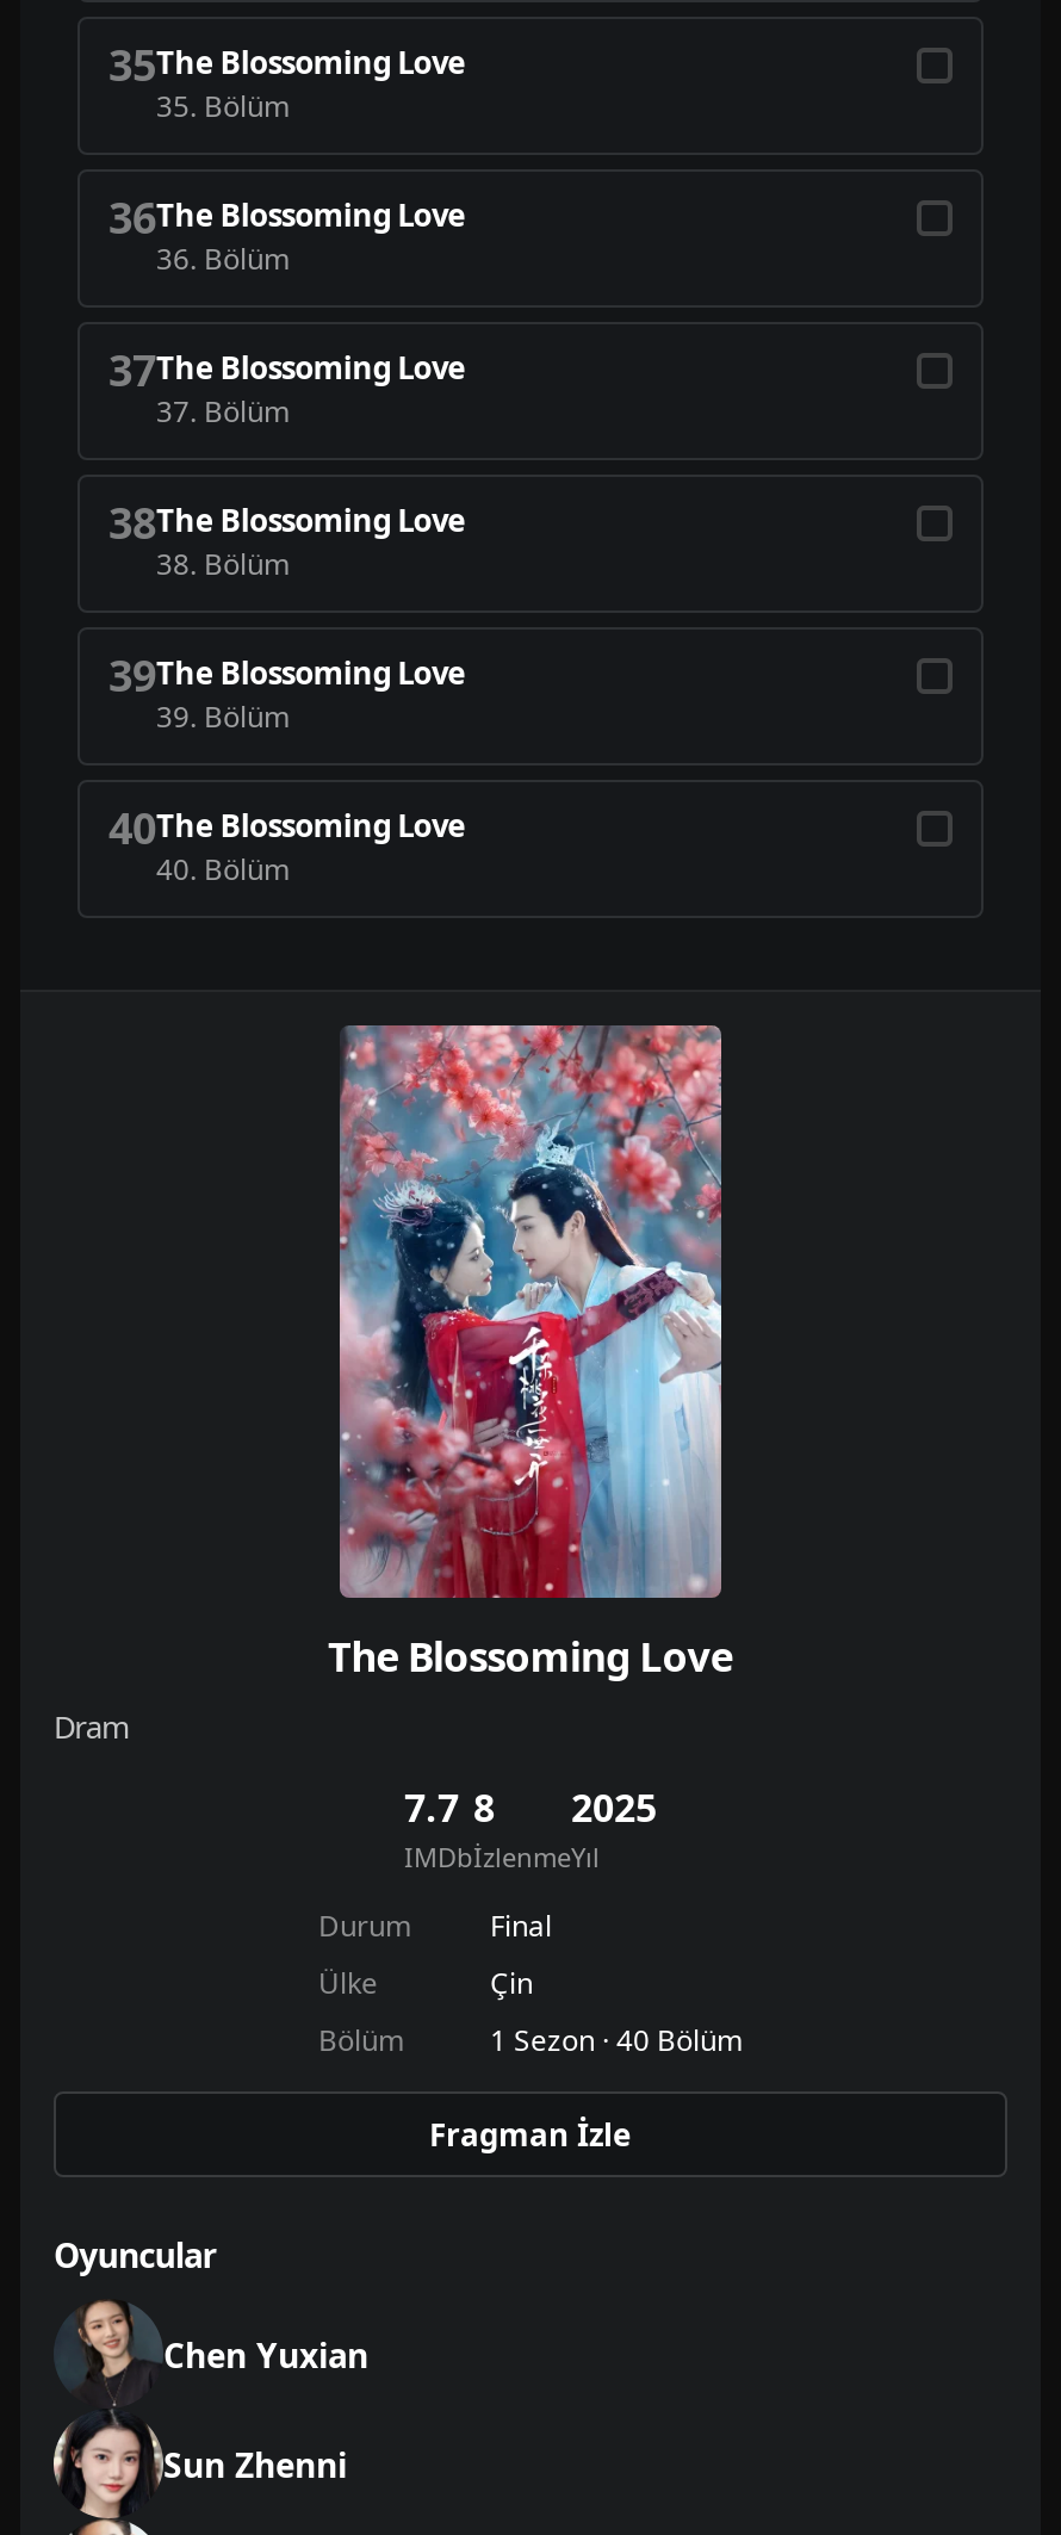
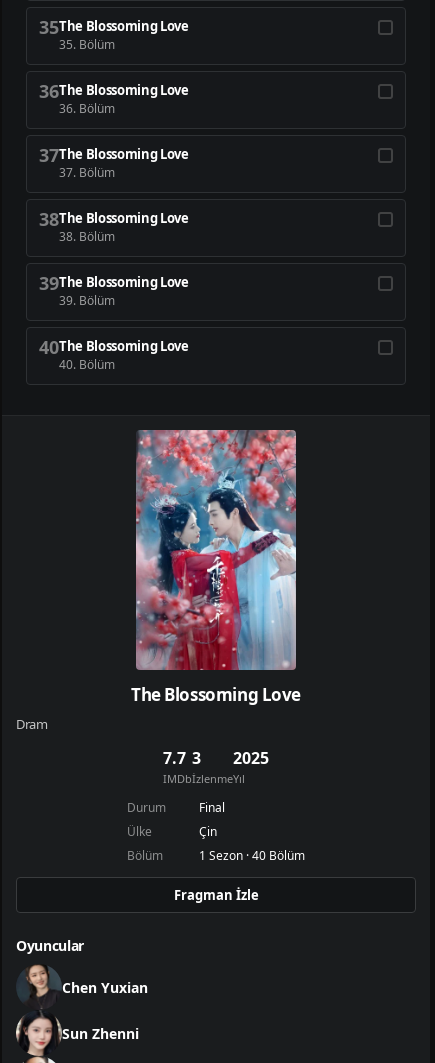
- 7.7 8 2025
+ 7.7 3 2025
